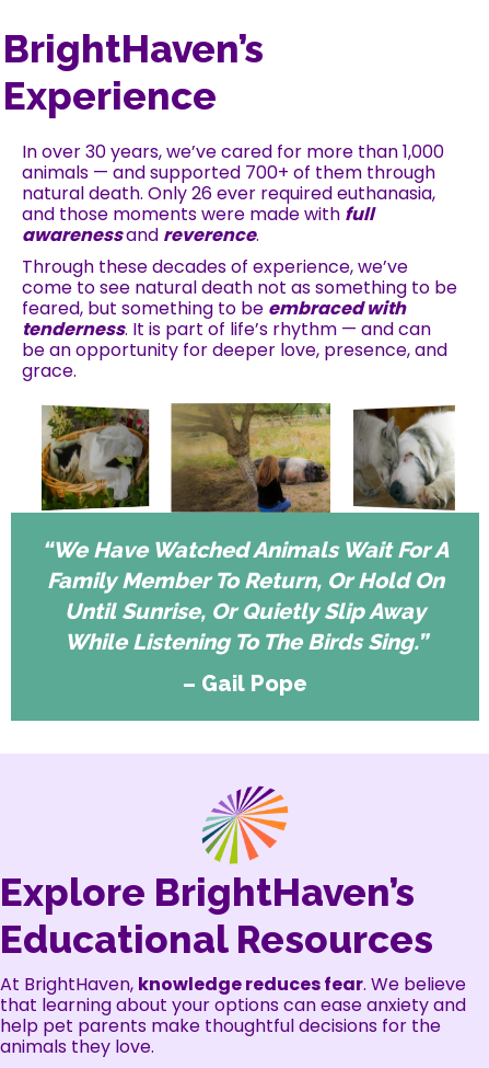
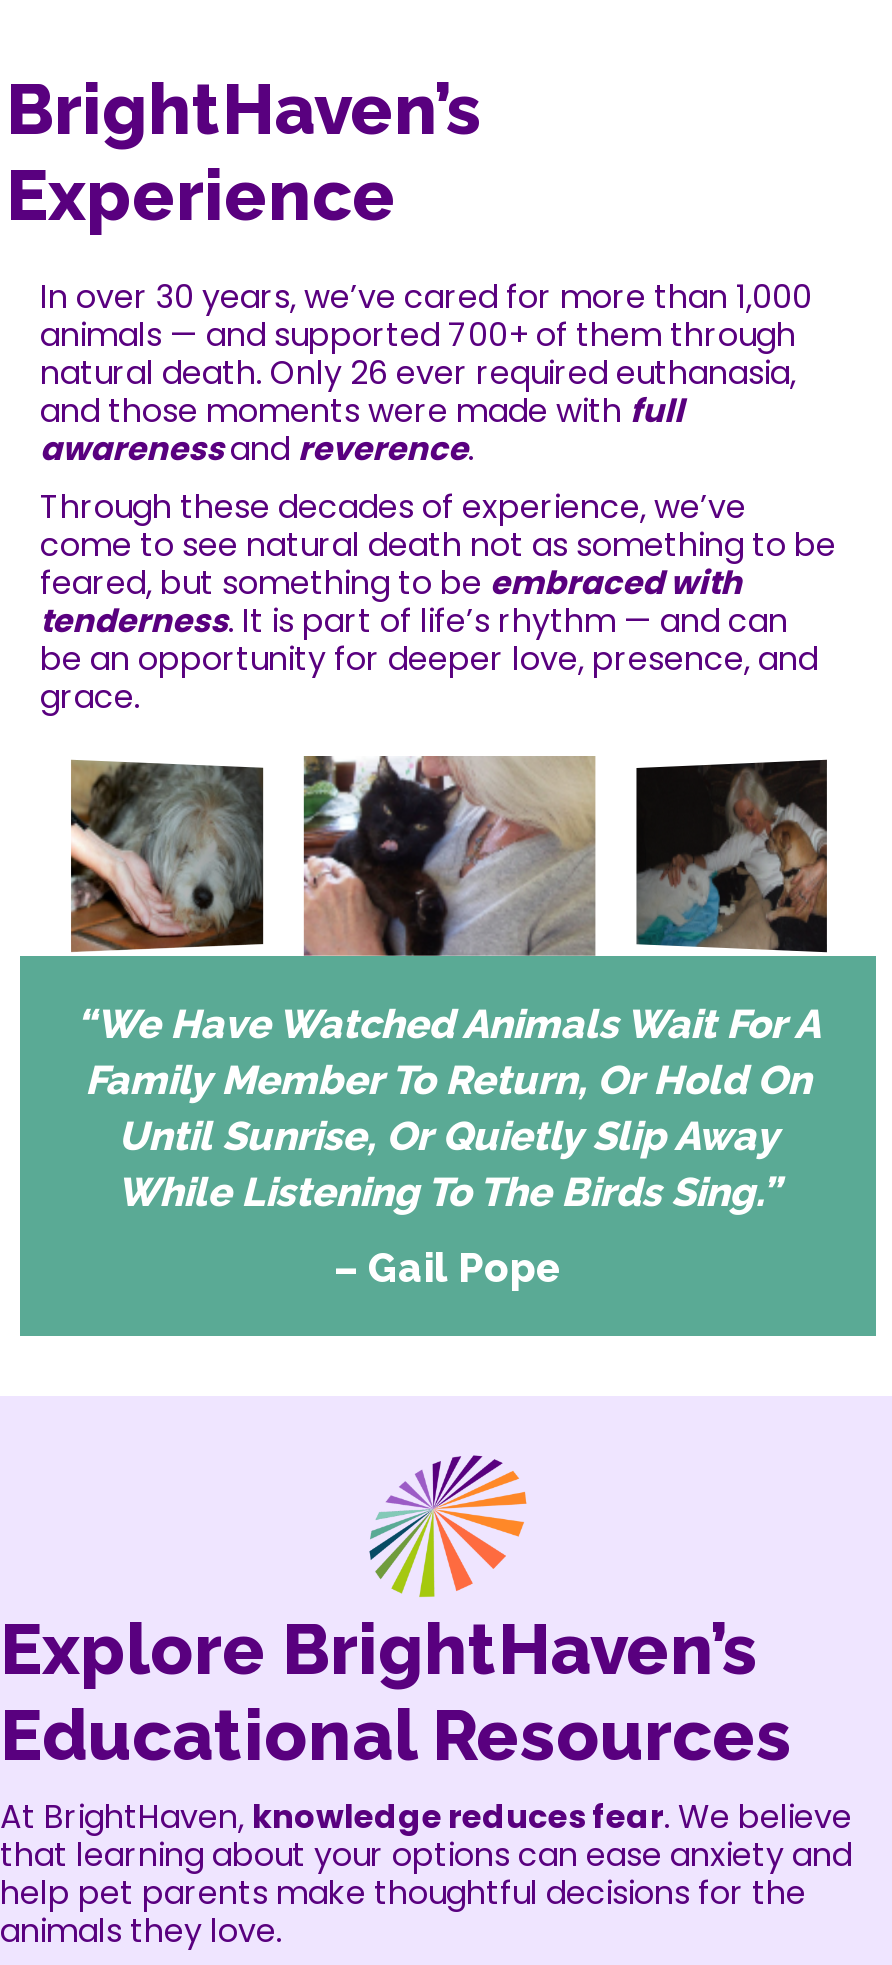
- [image]
+ [image]

- [image]
+ [image]

- [image]
+ [image]
